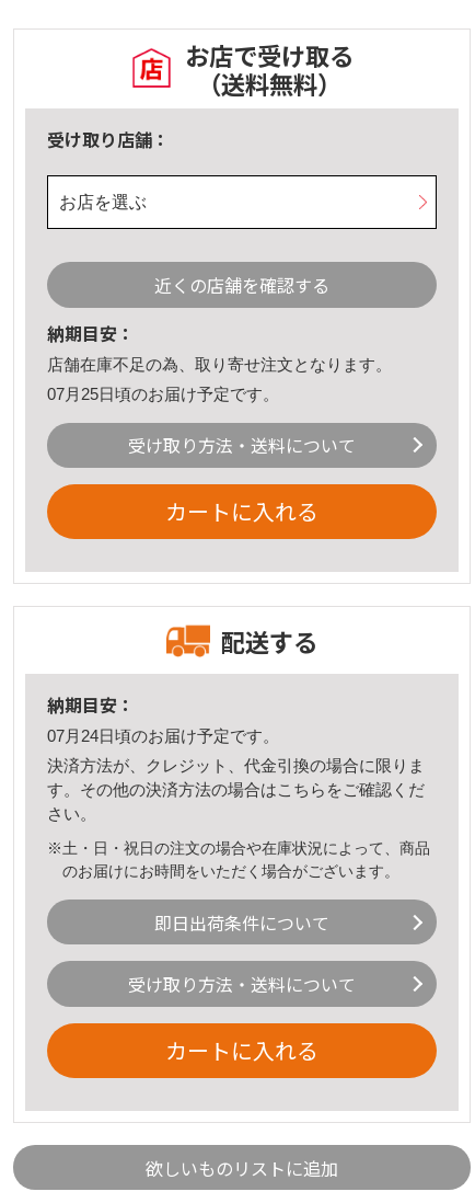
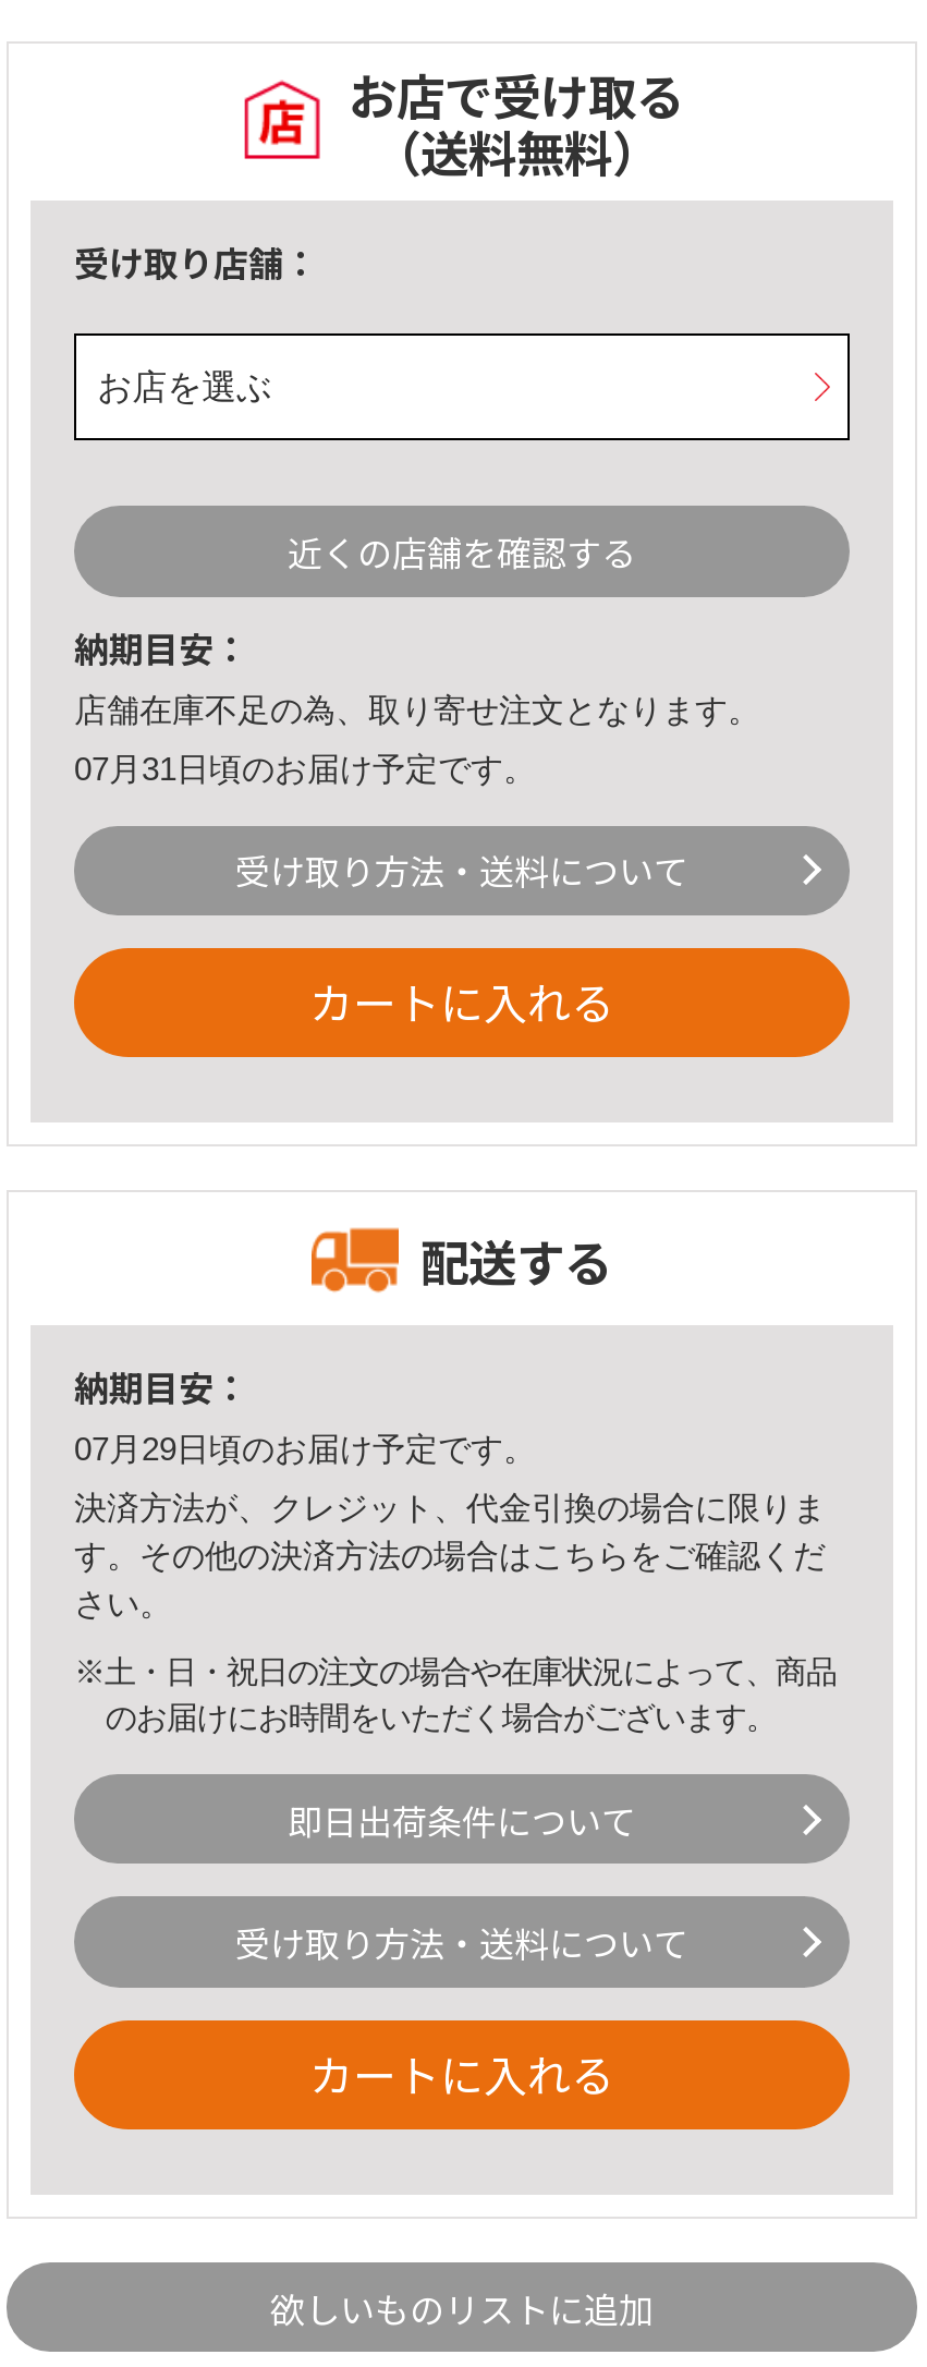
- 07月25日頃のお届け予定です。
+ 07月31日頃のお届け予定です。

- 07月24日頃のお届け予定です。
+ 07月29日頃のお届け予定です。
